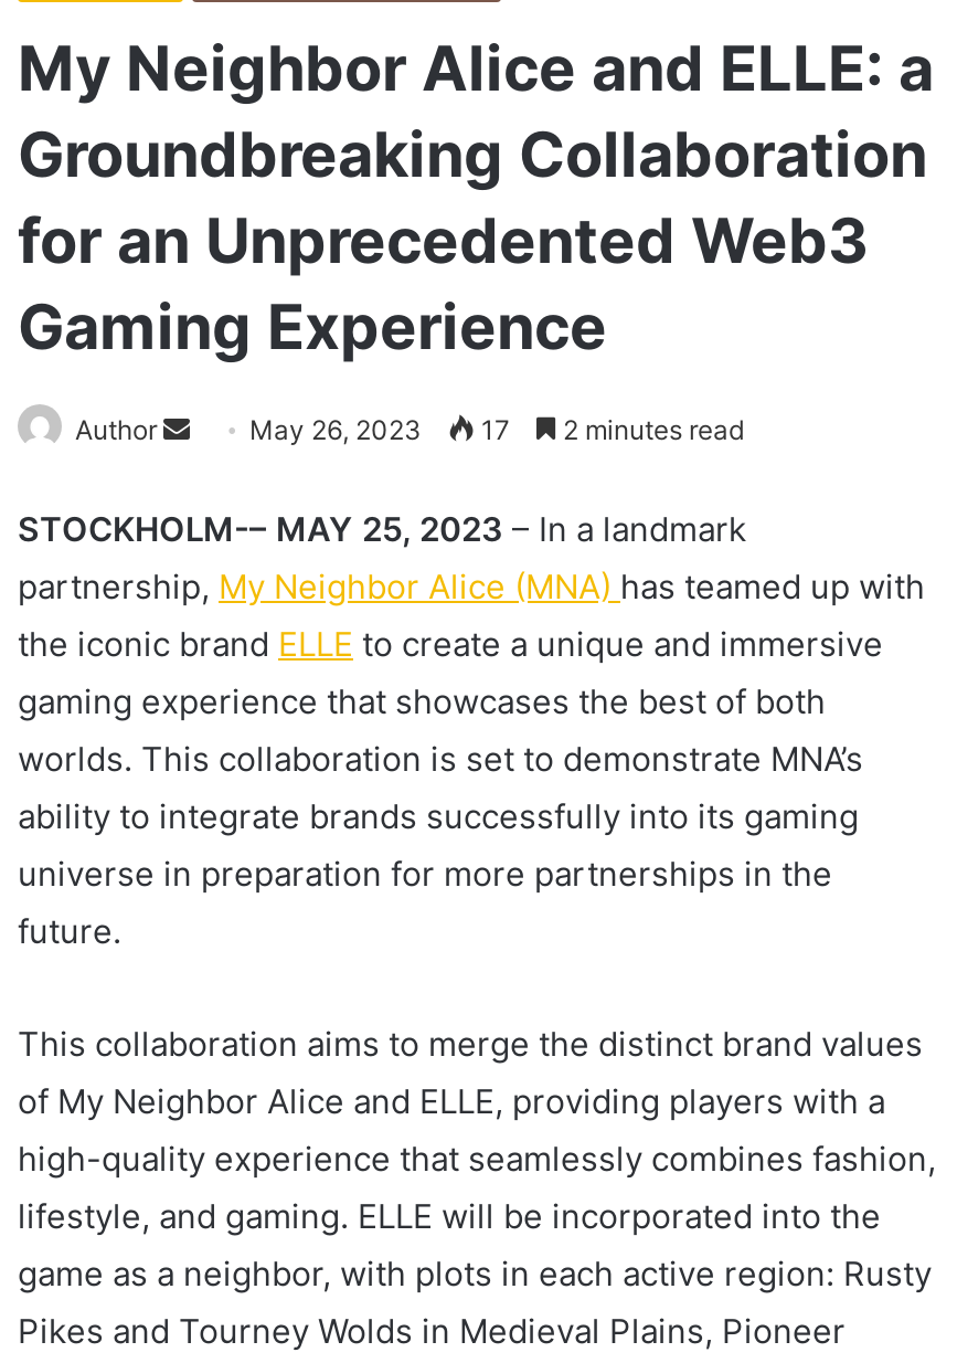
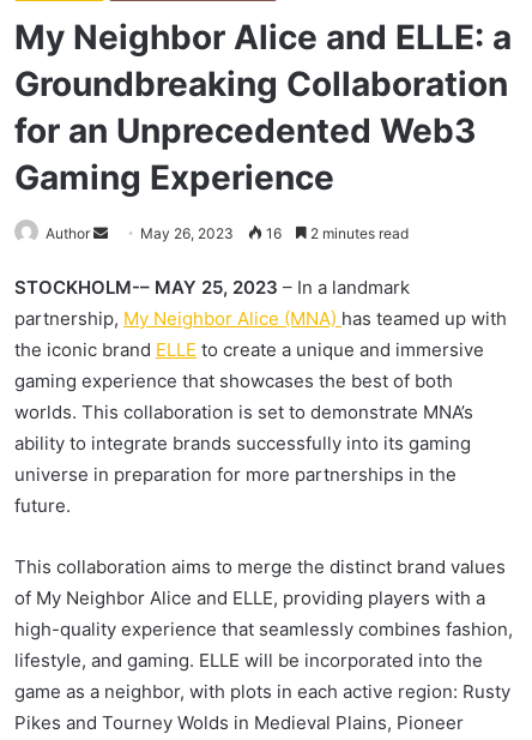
- 17
+ 16
